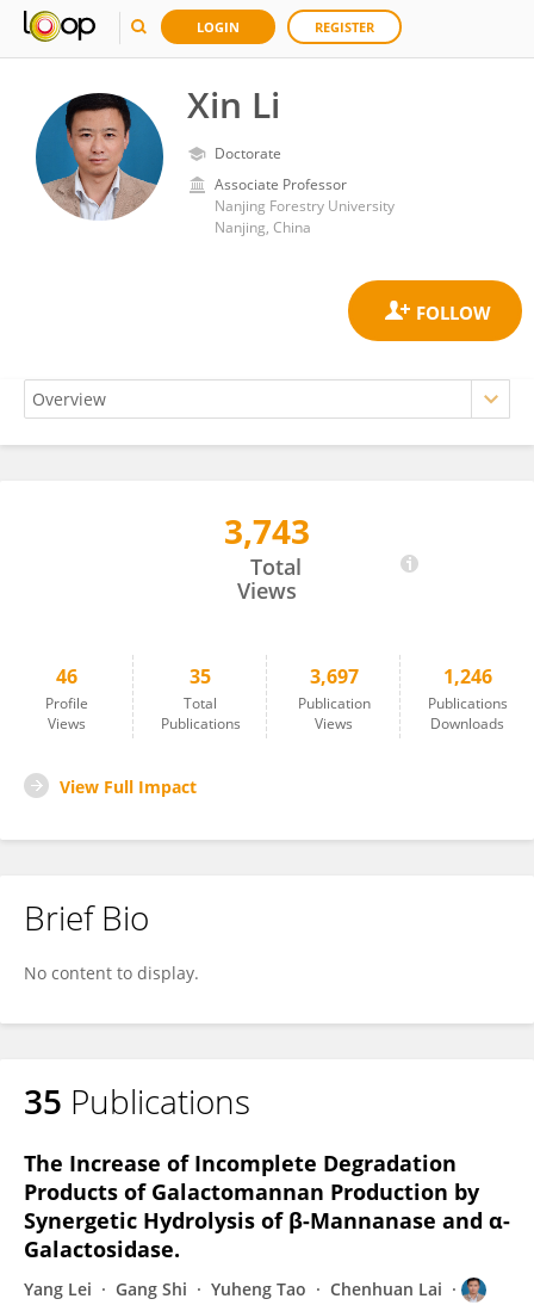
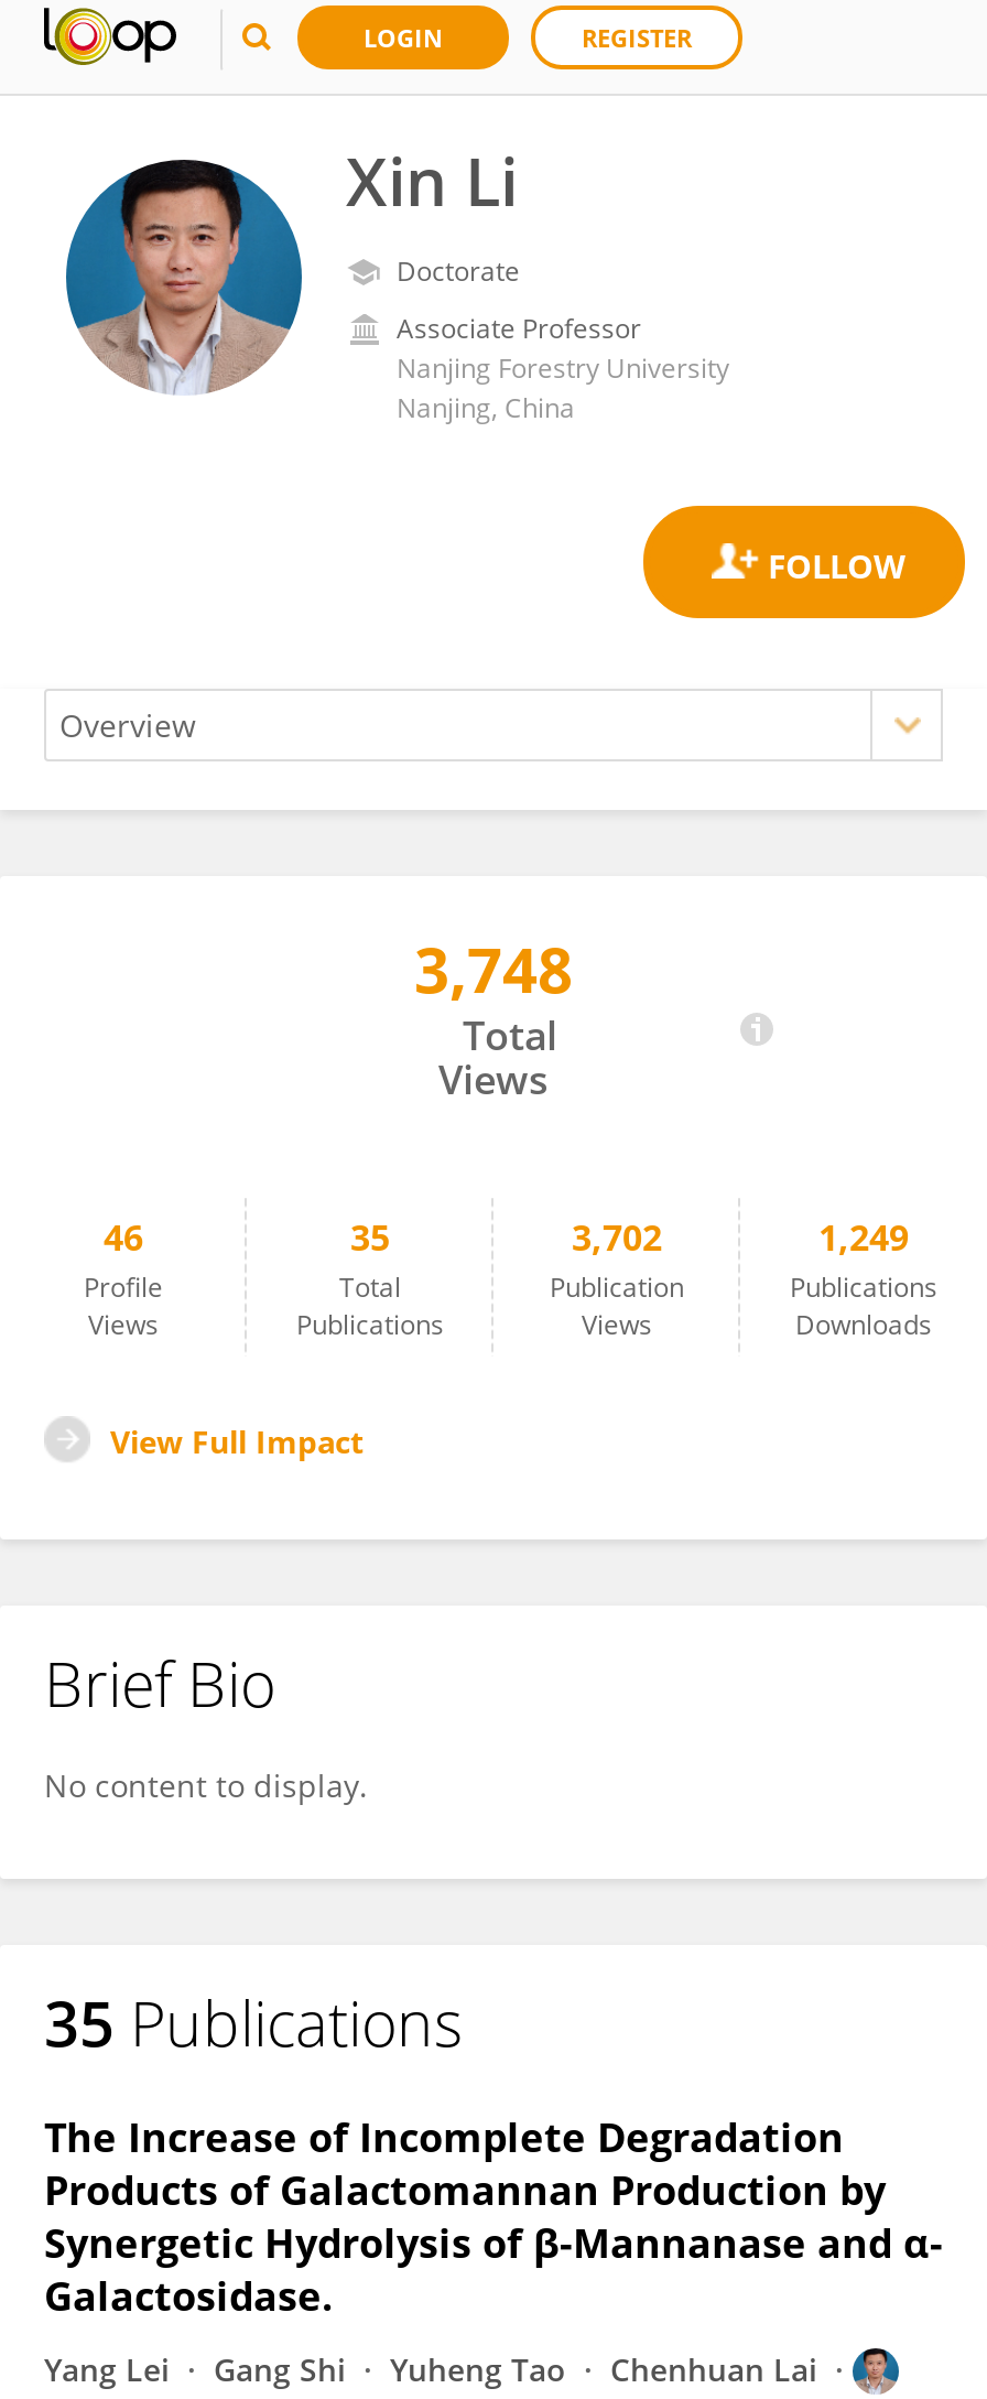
- 3,743
+ 3,748

- 3,697
+ 3,702

- 1,246
+ 1,249
